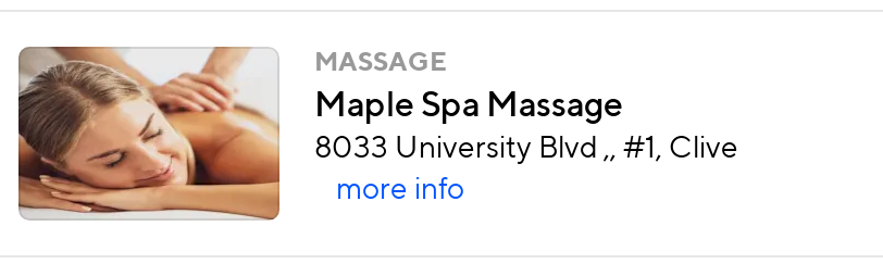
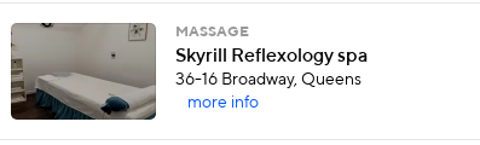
- [image]
- Maple Spa Massage
- 8033 University Blvd ,, #1, Clive
+ [image]
+ Skyrill Reflexology spa
+ 36-16 Broadway, Queens
